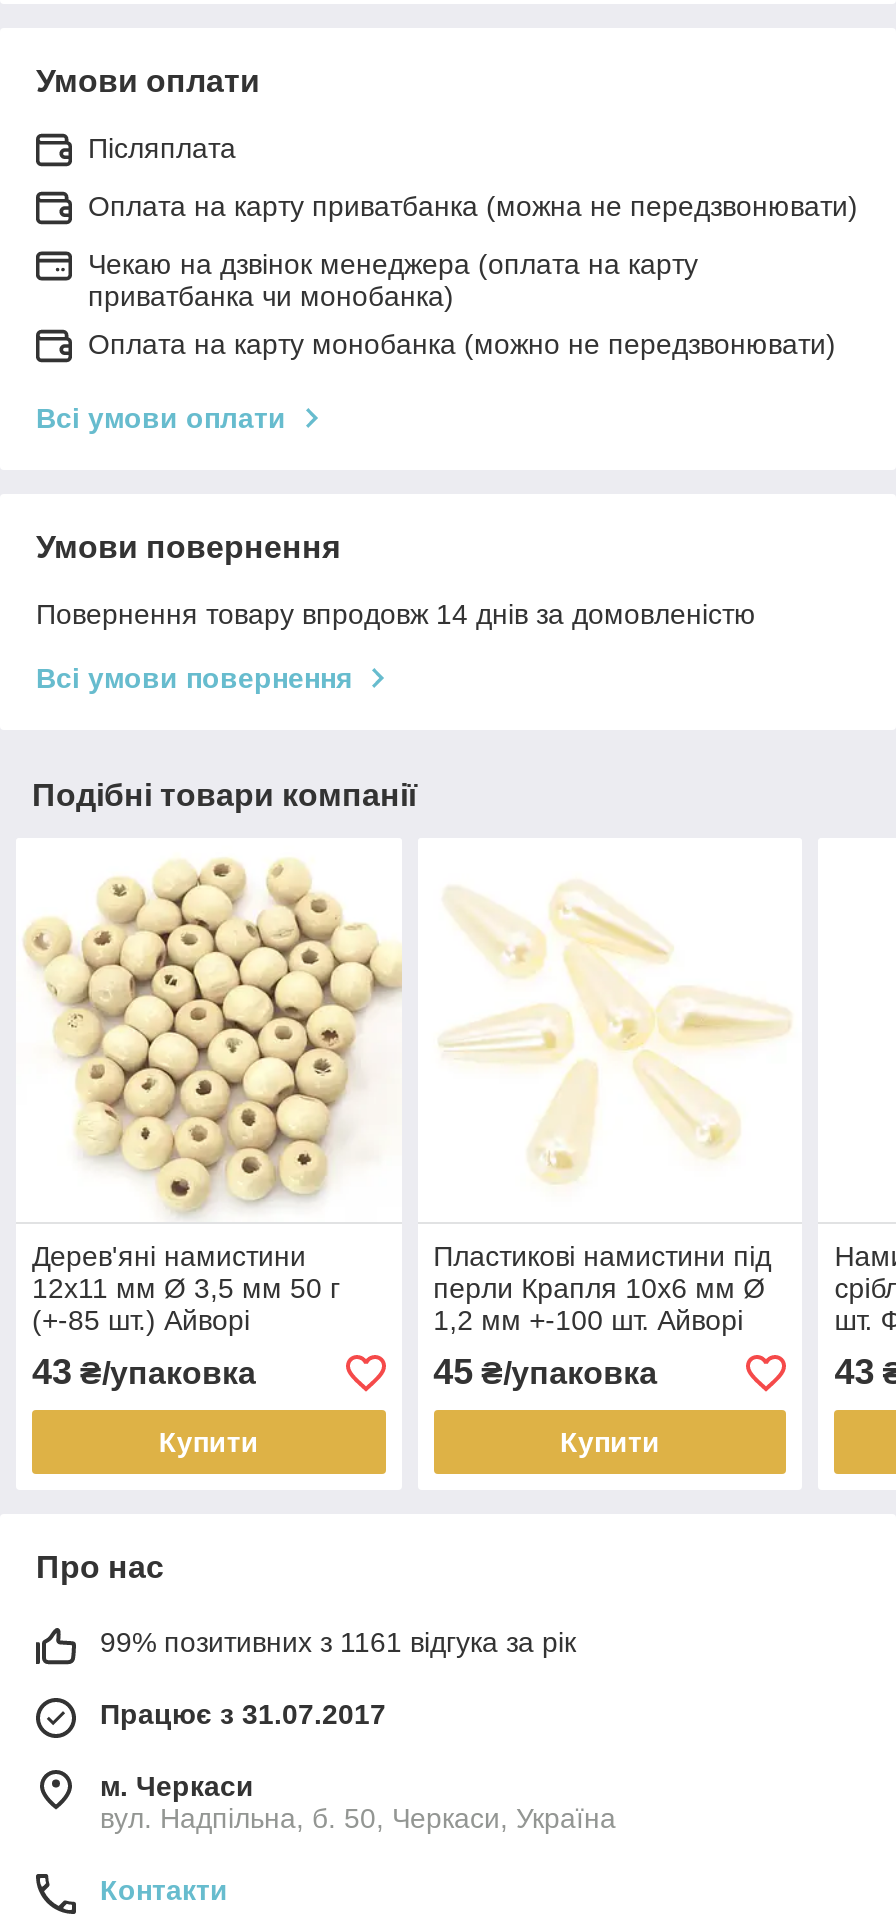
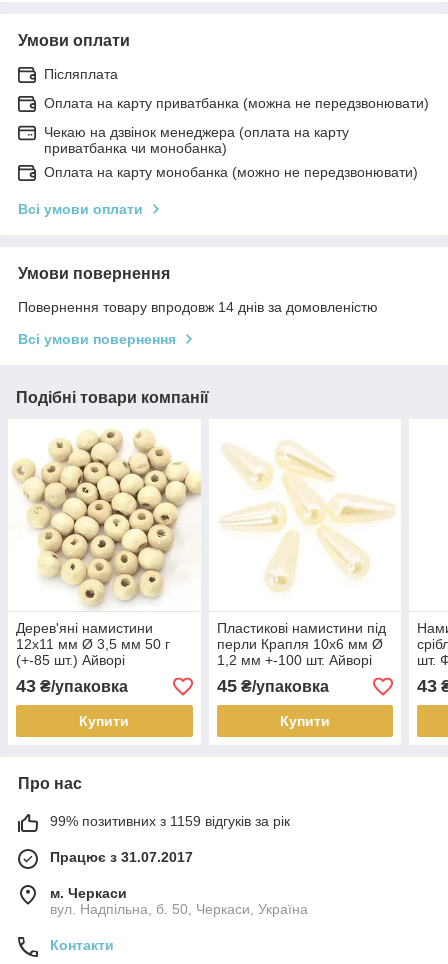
- 99% позитивних з 1161 відгука за рік
+ 99% позитивних з 1159 відгуків за рік
